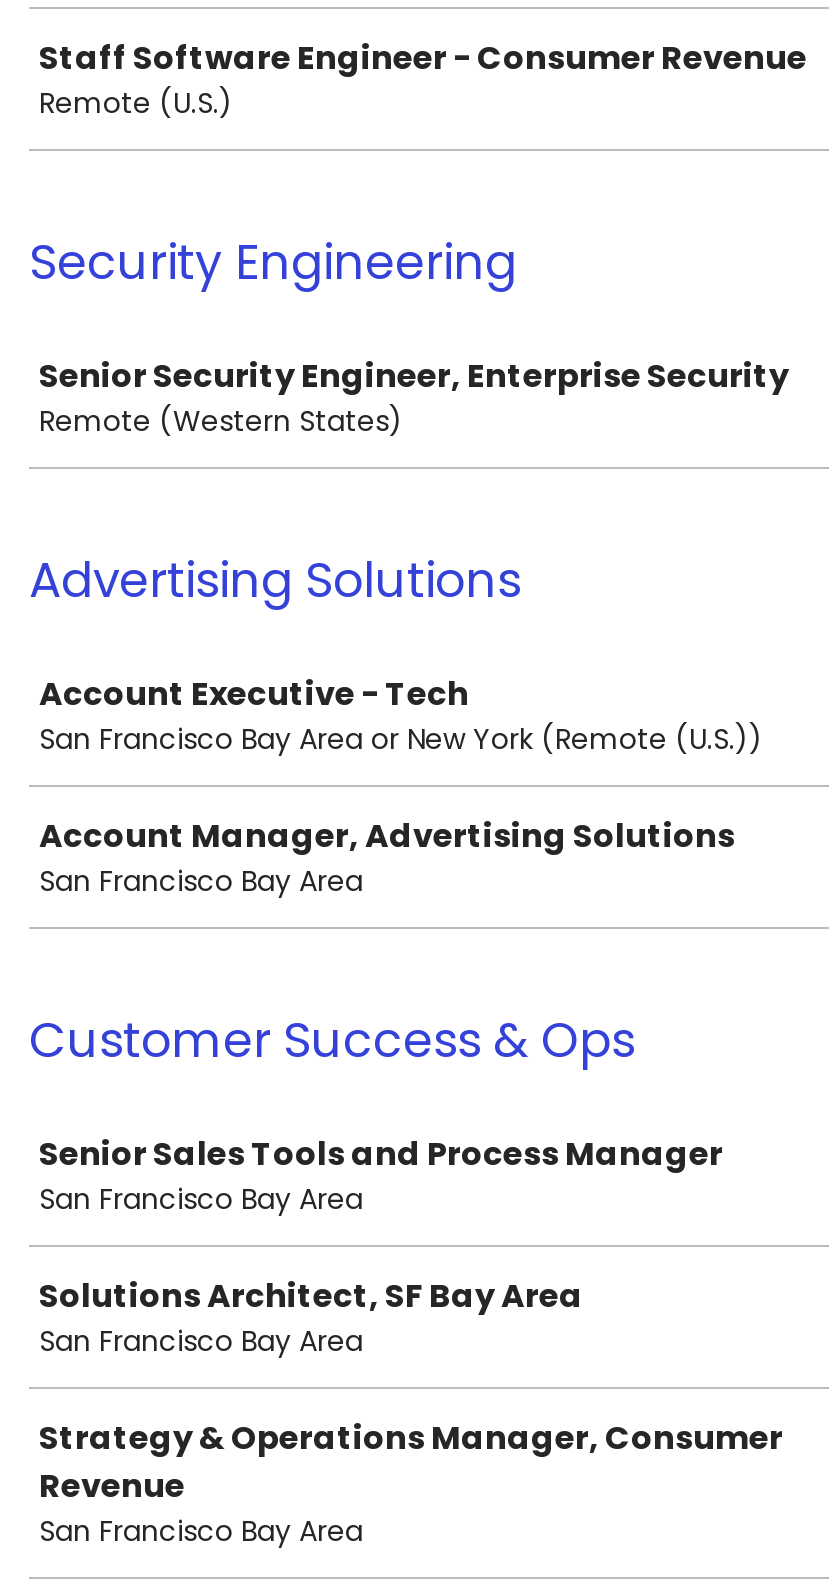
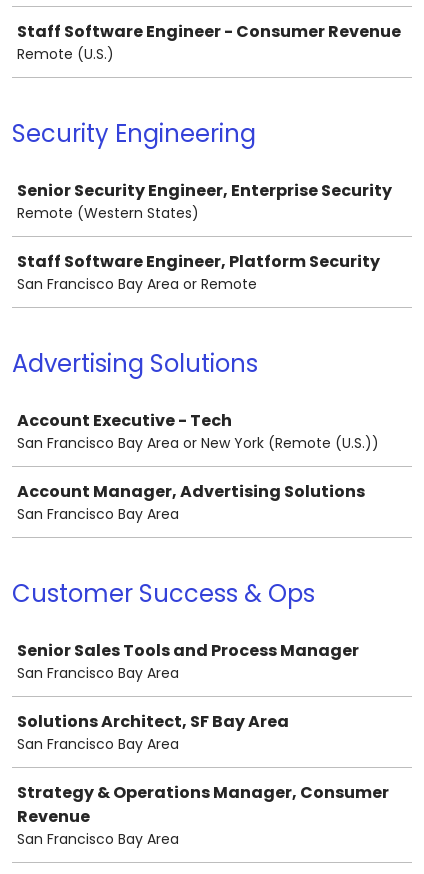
+ Staff Software Engineer, Platform Security
+ San Francisco Bay Area or Remote
